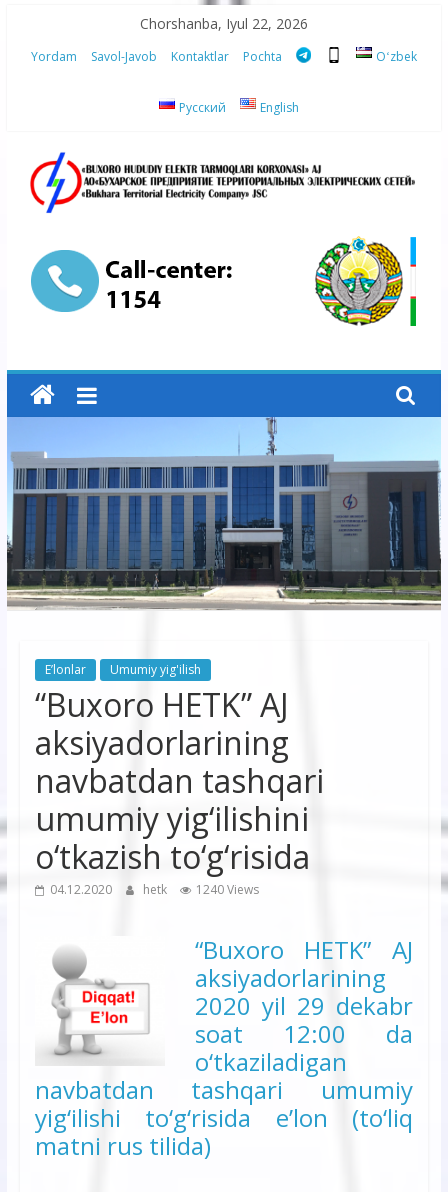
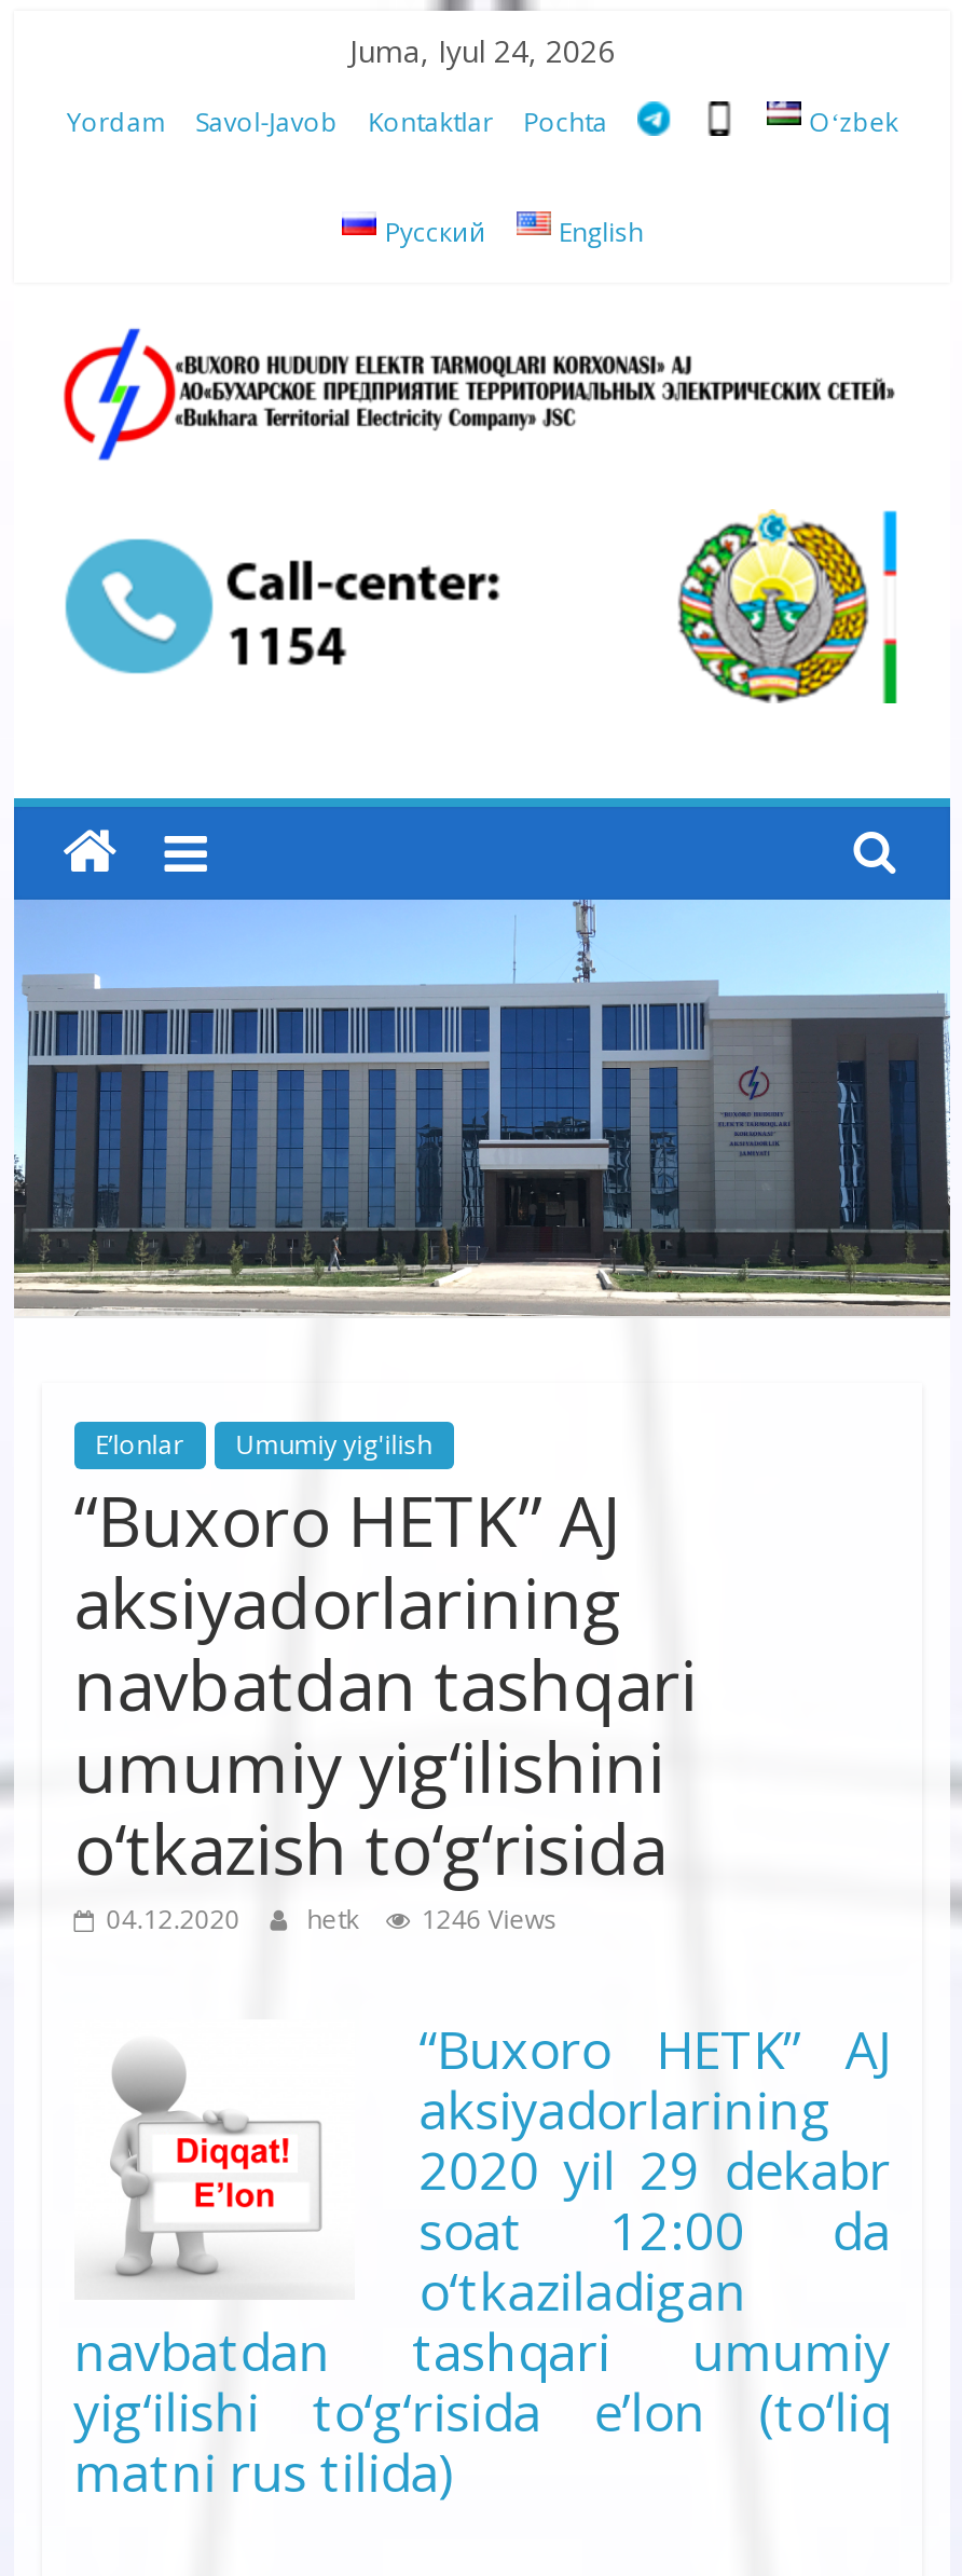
- Chorshanba, Iyul 22, 2026
+ Juma, Iyul 24, 2026

- 04.12.2020 hetk 1240 Views
+ 04.12.2020 hetk 1246 Views
